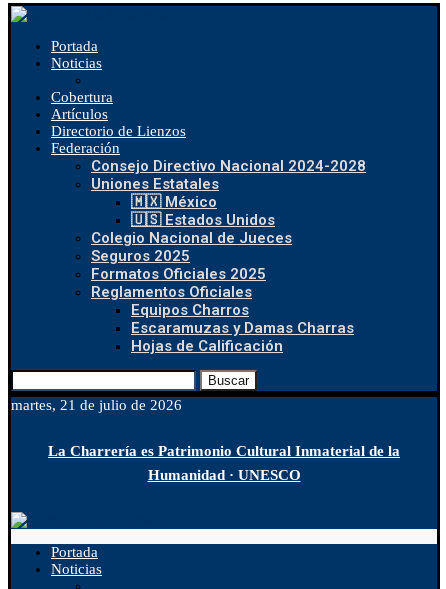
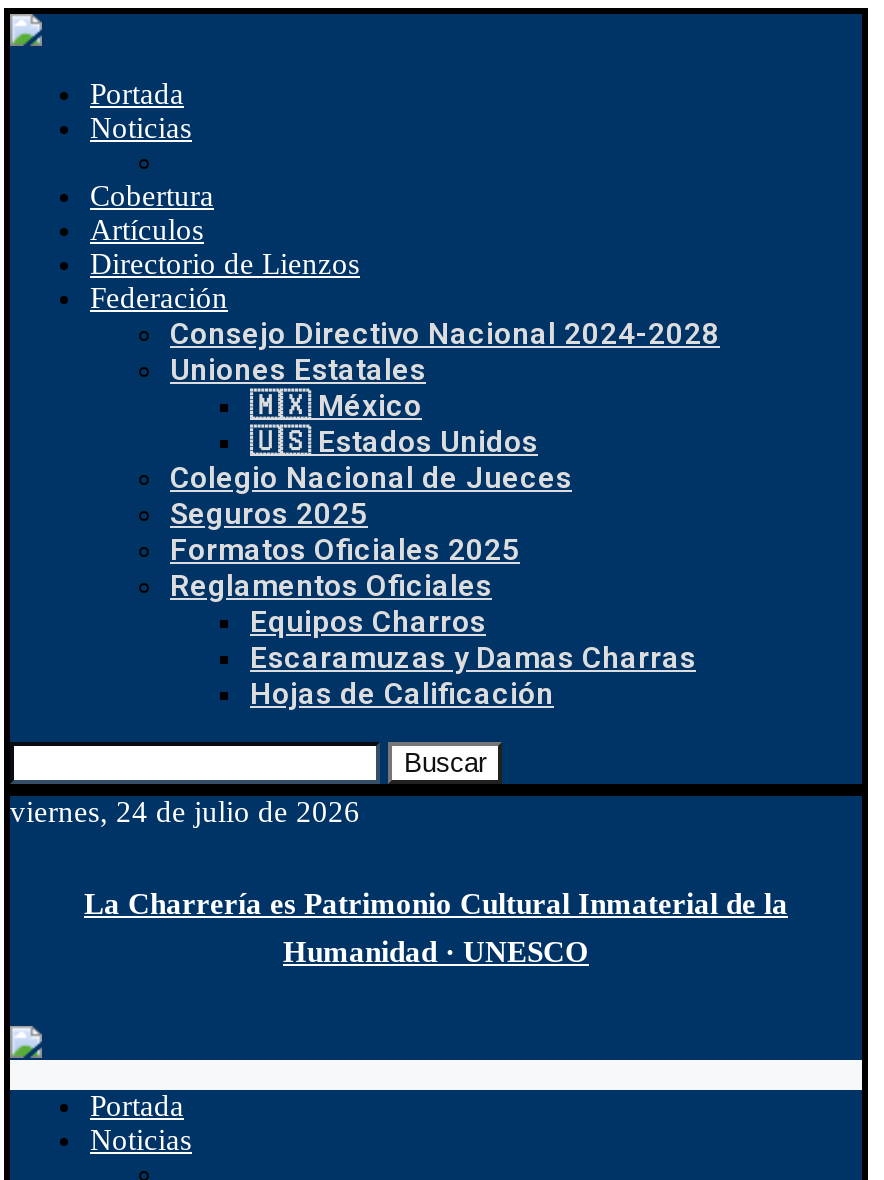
- martes, 21 de julio de 2026
+ viernes, 24 de julio de 2026
